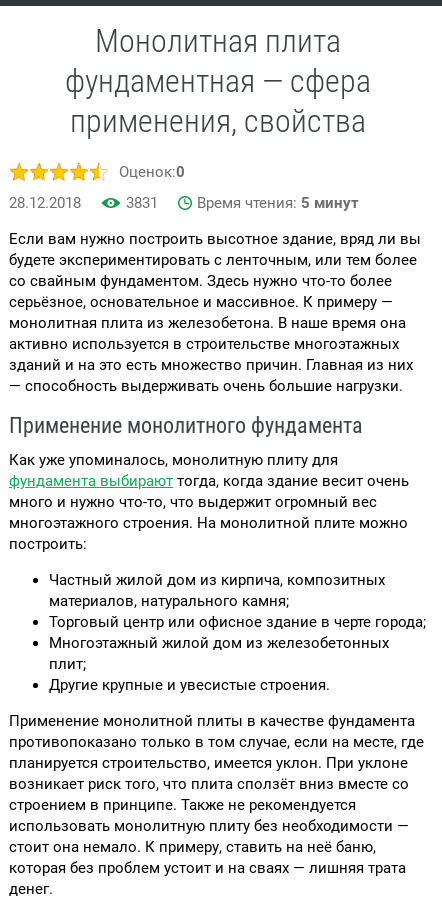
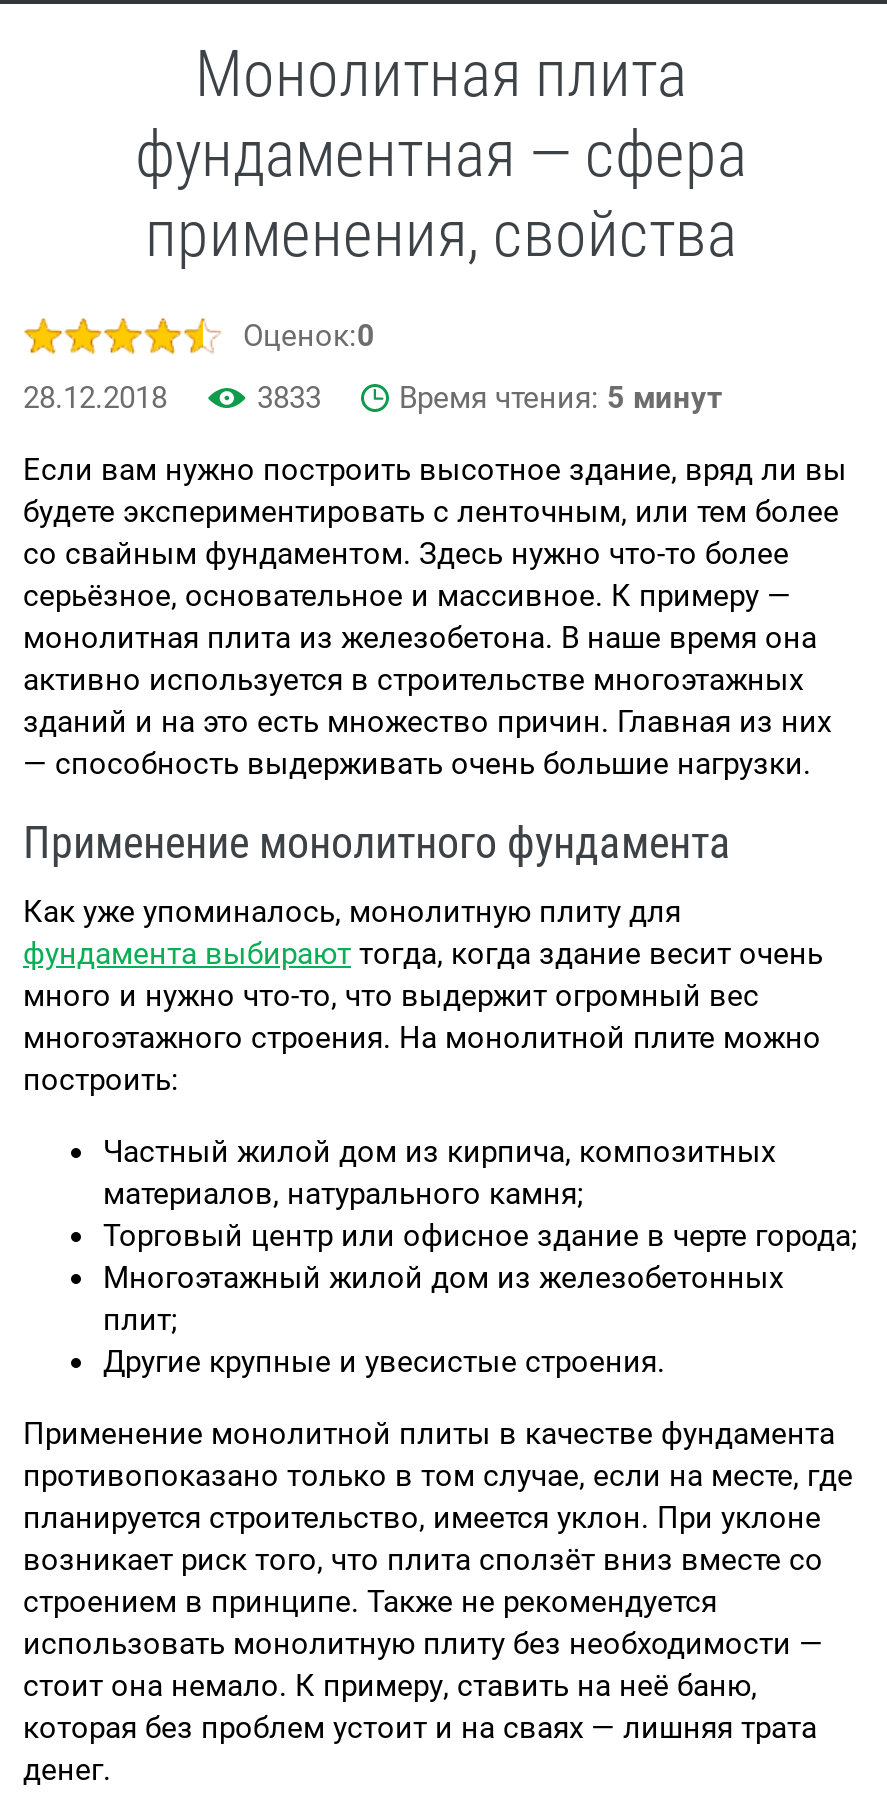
- 3831
+ 3833
